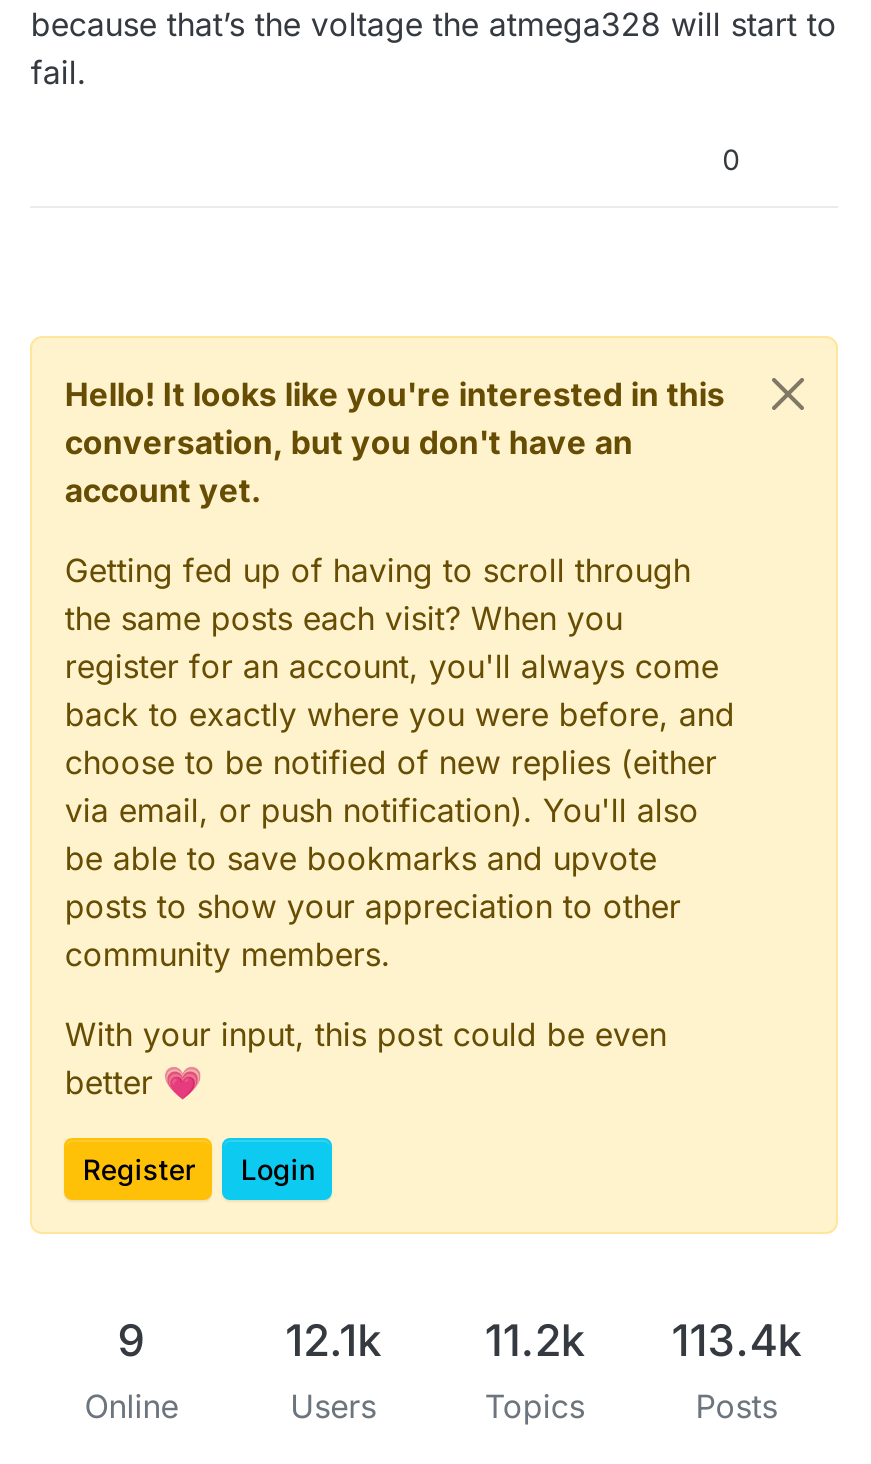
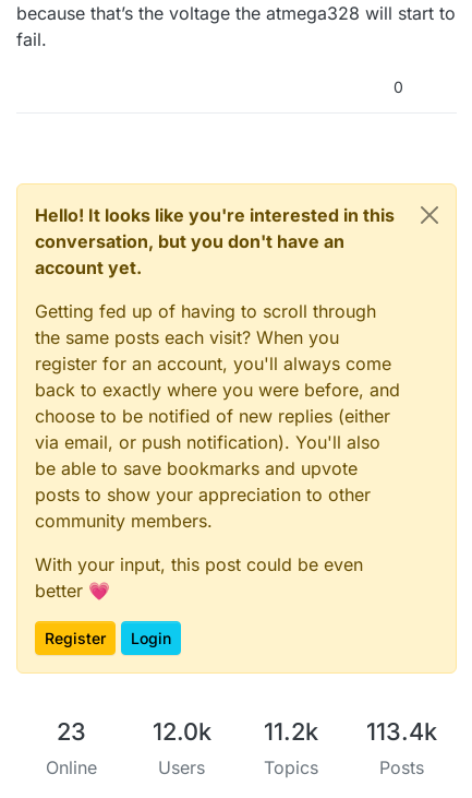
- 9
+ 23

- 12.1k 11.2k 113.4k
+ 12.0k 11.2k 113.4k
